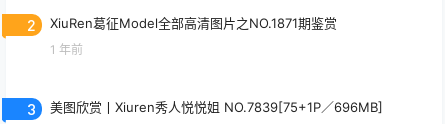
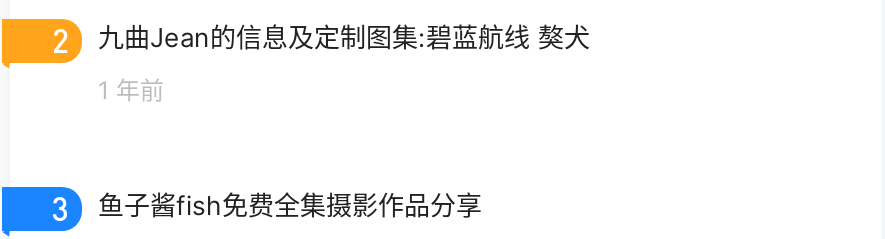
- XiuRen葛征Model全部高清图片之NO.1871期鉴赏
+ 九曲Jean的信息及定制图集:碧蓝航线 獒犬

- 美图欣赏丨Xiuren秀人悦悦姐 NO.7839[75+1P／696MB]
+ 鱼子酱fish免费全集摄影作品分享
